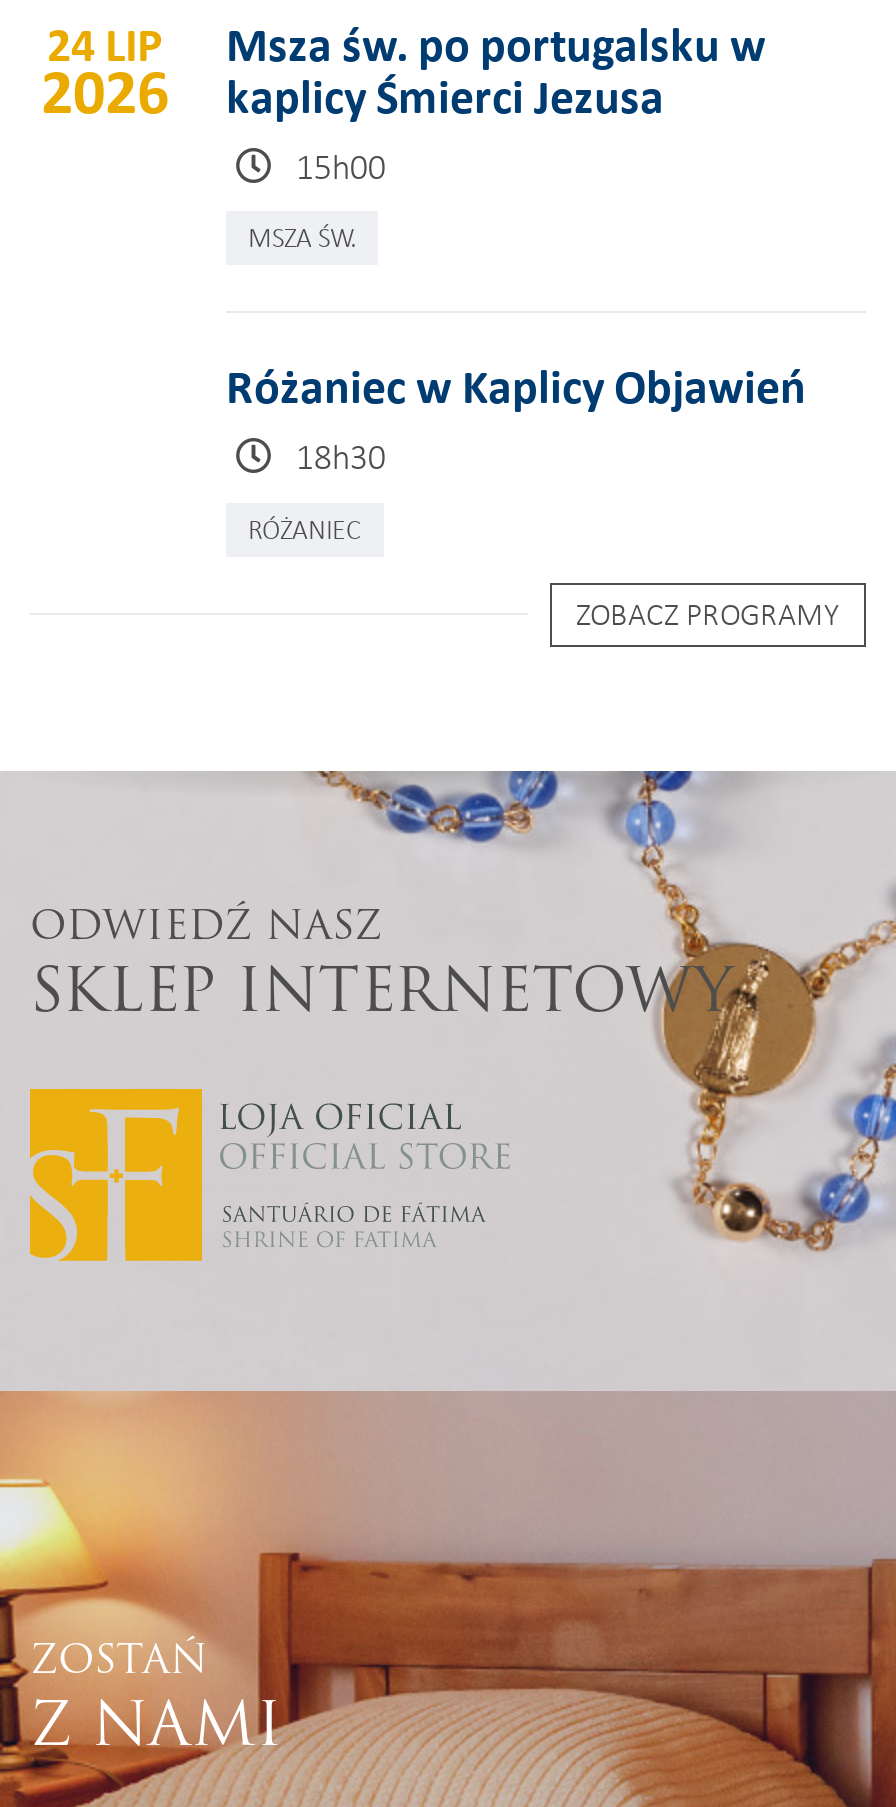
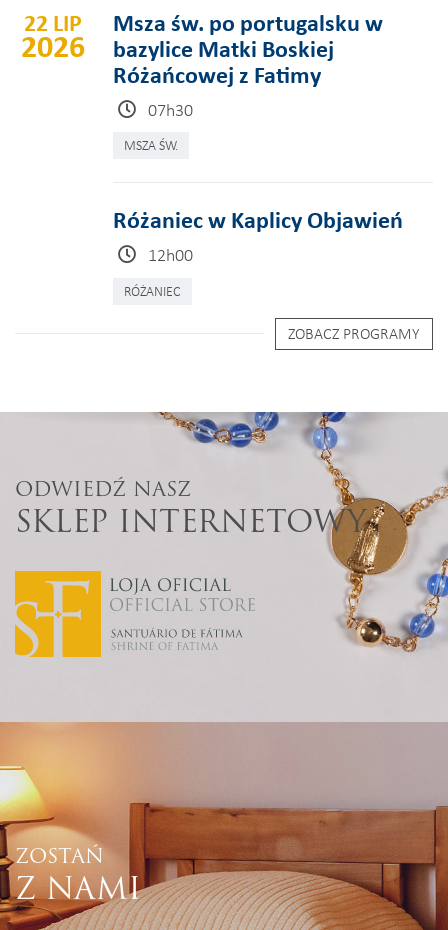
- 24 LIP Msza św. po portugalsku w
+ 22 LIP Msza św. po portugalsku w

- kaplicy Śmierci Jezusa
- 15h00
+ bazylice Matki Boskiej
+ Różańcowej z Fatimy
+ 07h30

- 18h30
+ 12h00
